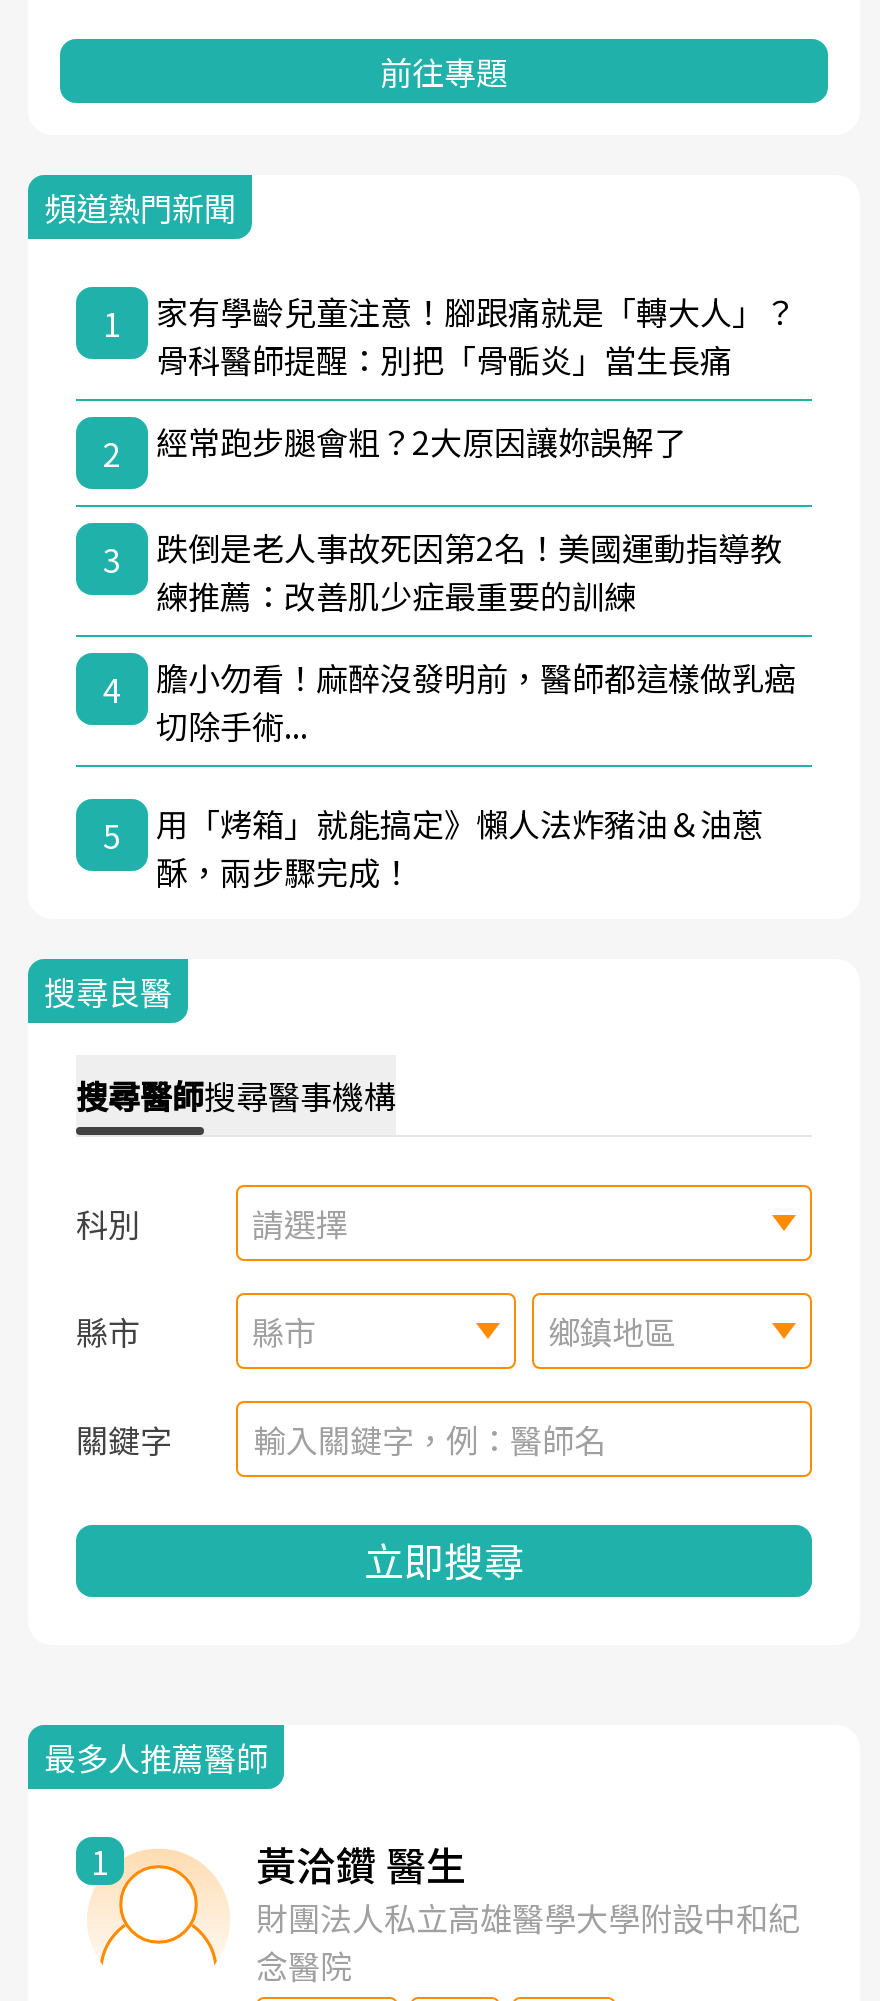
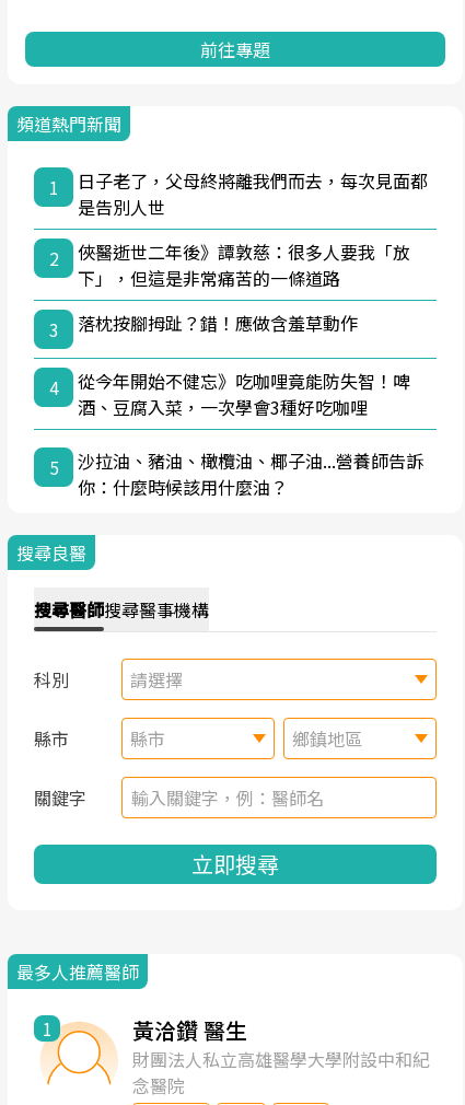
- 家有學齡兒童注意！腳跟痛就是「轉大人」？
- 骨科醫師提醒：別把「骨骺炎」當生長痛
+ 日子老了，父母終將離我們而去，每次見面都
+ 是告別人世

- 經常跑步腿會粗？2大原因讓妳誤解了
+ 俠醫逝世二年後》譚敦慈：很多人要我「放
+ 下」，但這是非常痛苦的一條道路

- 跌倒是老人事故死因第2名！美國運動指導教
- 練推薦：改善肌少症最重要的訓練
+ 落枕按腳拇趾？錯！應做含羞草動作

- 膽小勿看！麻醉沒發明前，醫師都這樣做乳癌
- 切除手術...
+ 從今年開始不健忘》吃咖哩竟能防失智！啤
+ 酒、豆腐入菜，一次學會3種好吃咖哩

- 用「烤箱」就能搞定》懶人法炸豬油＆油蔥
- 酥，兩步驟完成！
+ 沙拉油、豬油、橄欖油、椰子油...營養師告訴
+ 你：什麼時候該用什麼油？
